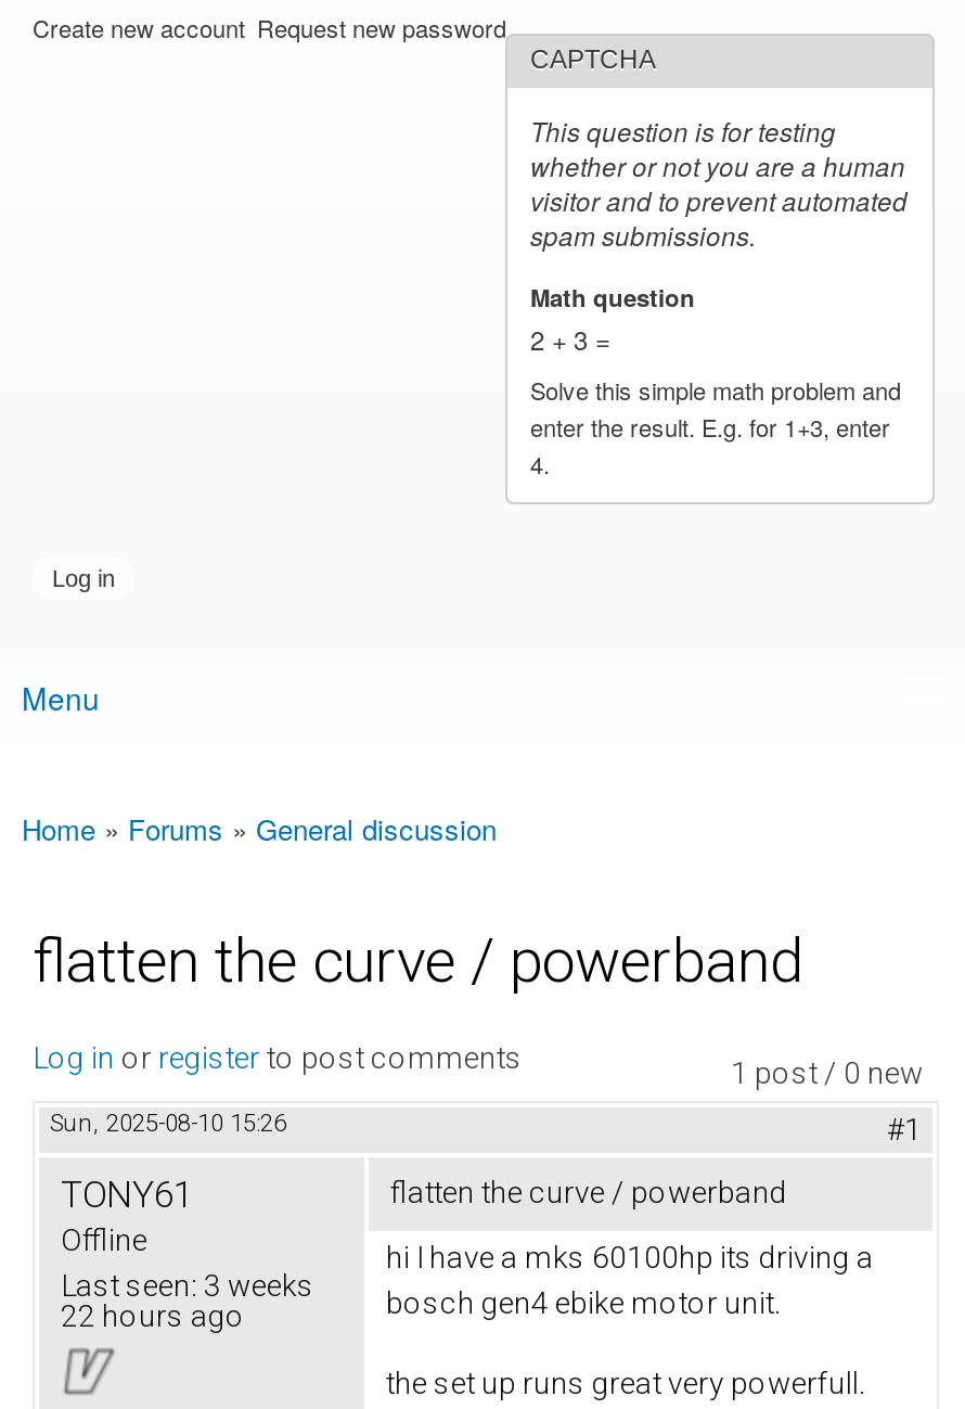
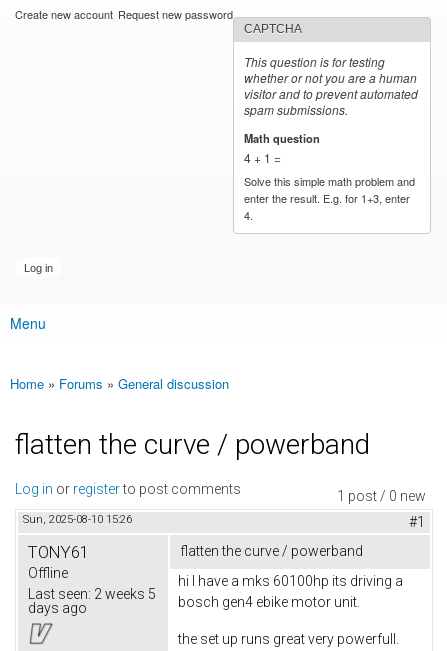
- 2 + 3 =
+ 4 + 1 =

- Last seen: 3 weeks
- 22 hours ago
+ Last seen: 2 weeks 5
+ days ago
